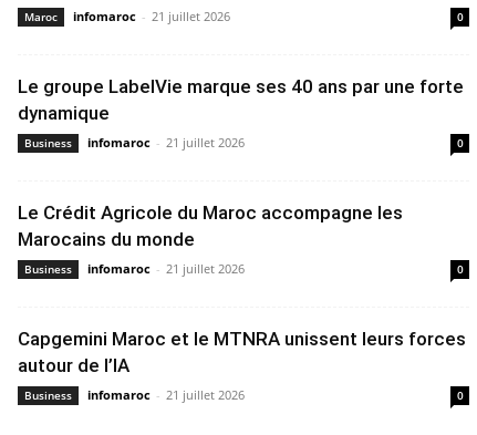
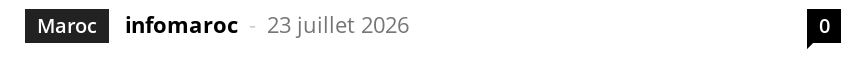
- infomaroc - 21 juillet 2026
- 0
- Le groupe LabelVie marque ses 40 ans par une forte
- dynamique
- Business
- infomaroc - 21 juillet 2026
- 0
- Le Crédit Agricole du Maroc accompagne les
- Marocains du monde
- Business
- infomaroc - 21 juillet 2026
- 0
- Capgemini Maroc et le MTNRA unissent leurs forces
- autour de l’IA
- Business
- infomaroc - 21 juillet 2026
+ infomaroc - 23 juillet 2026
